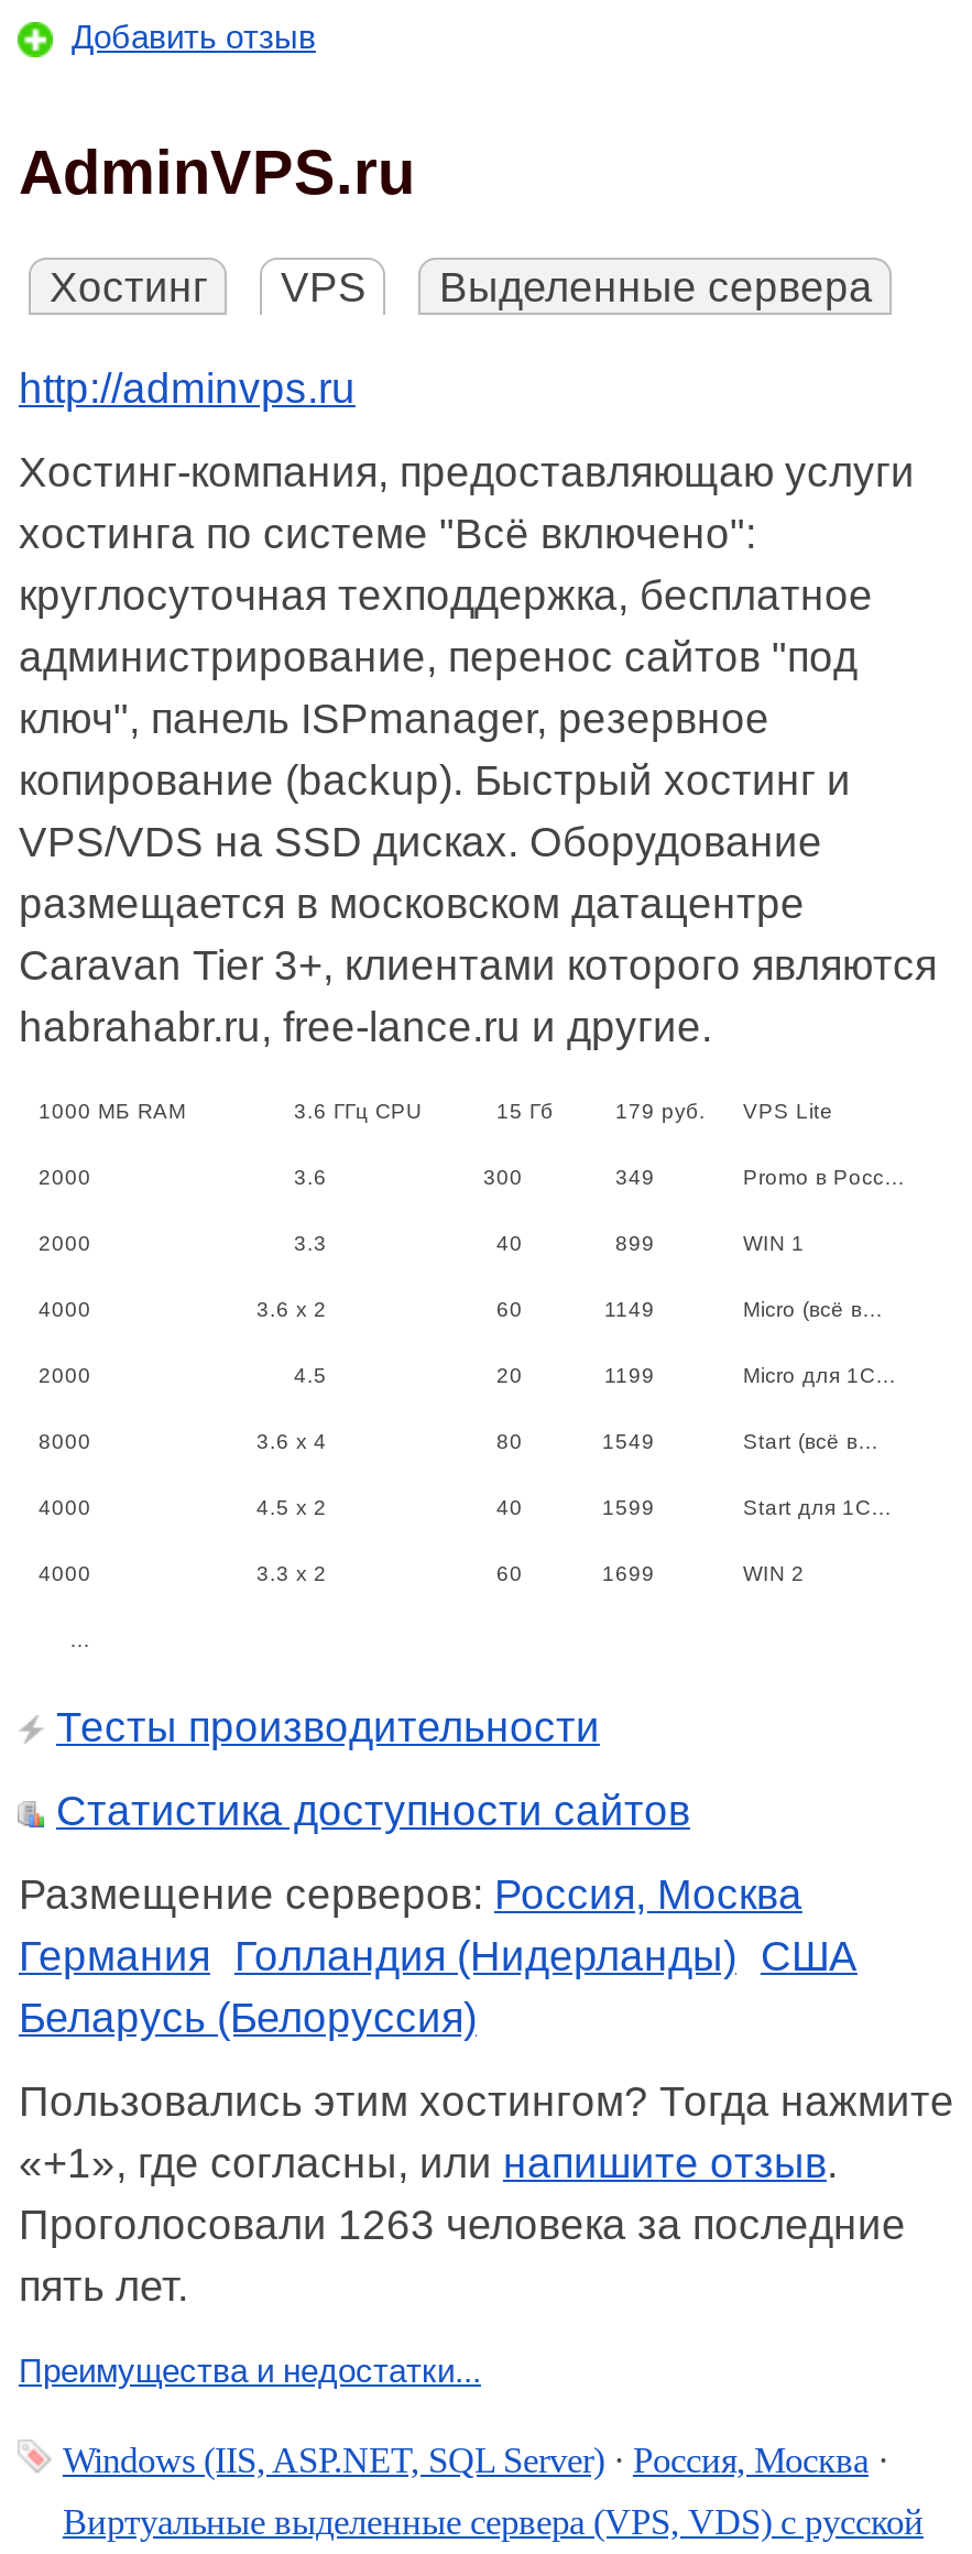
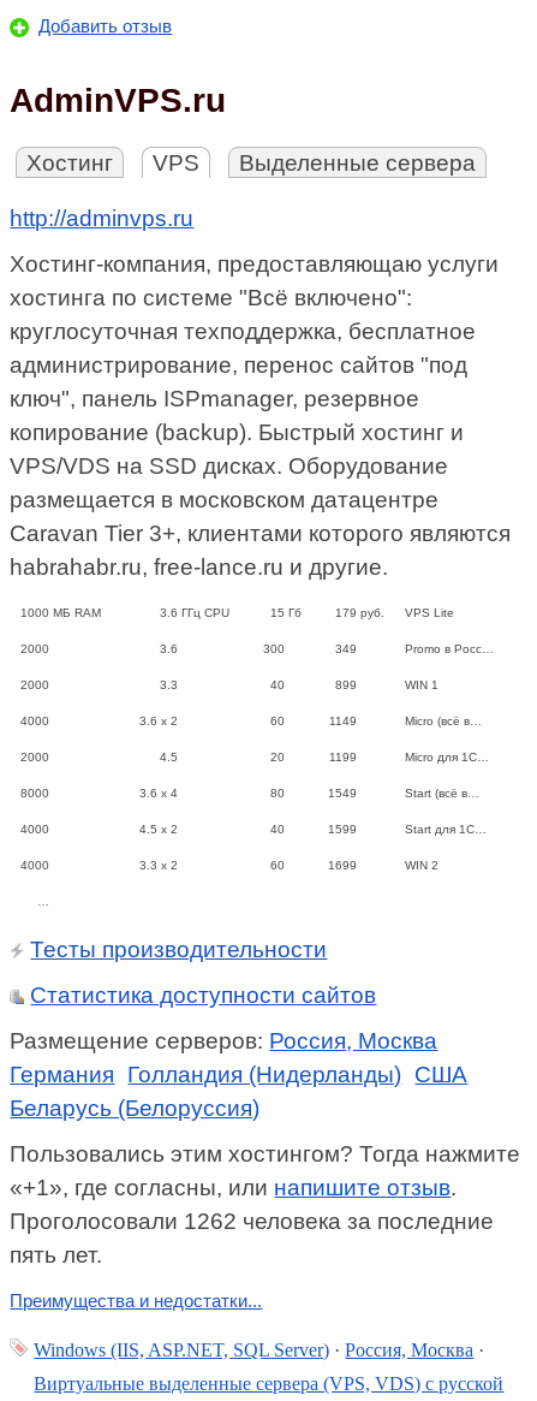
- Проголосовали 1263 человека за последние
+ Проголосовали 1262 человека за последние
